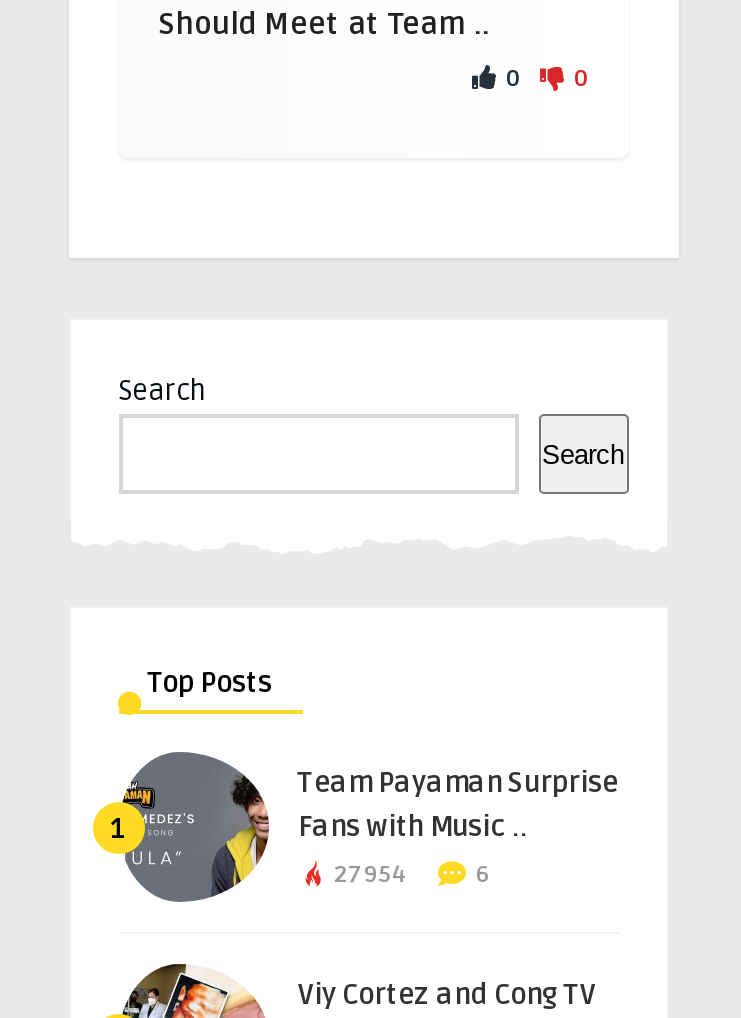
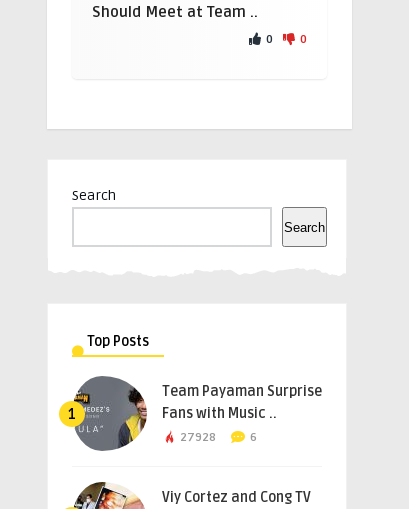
- 27954
+ 27928
